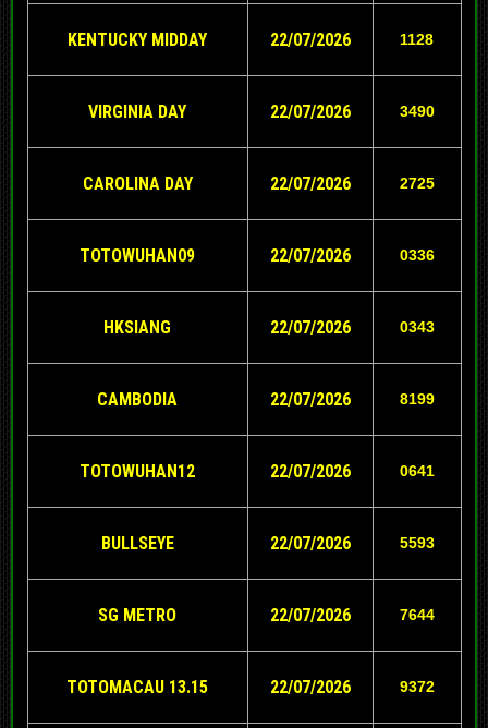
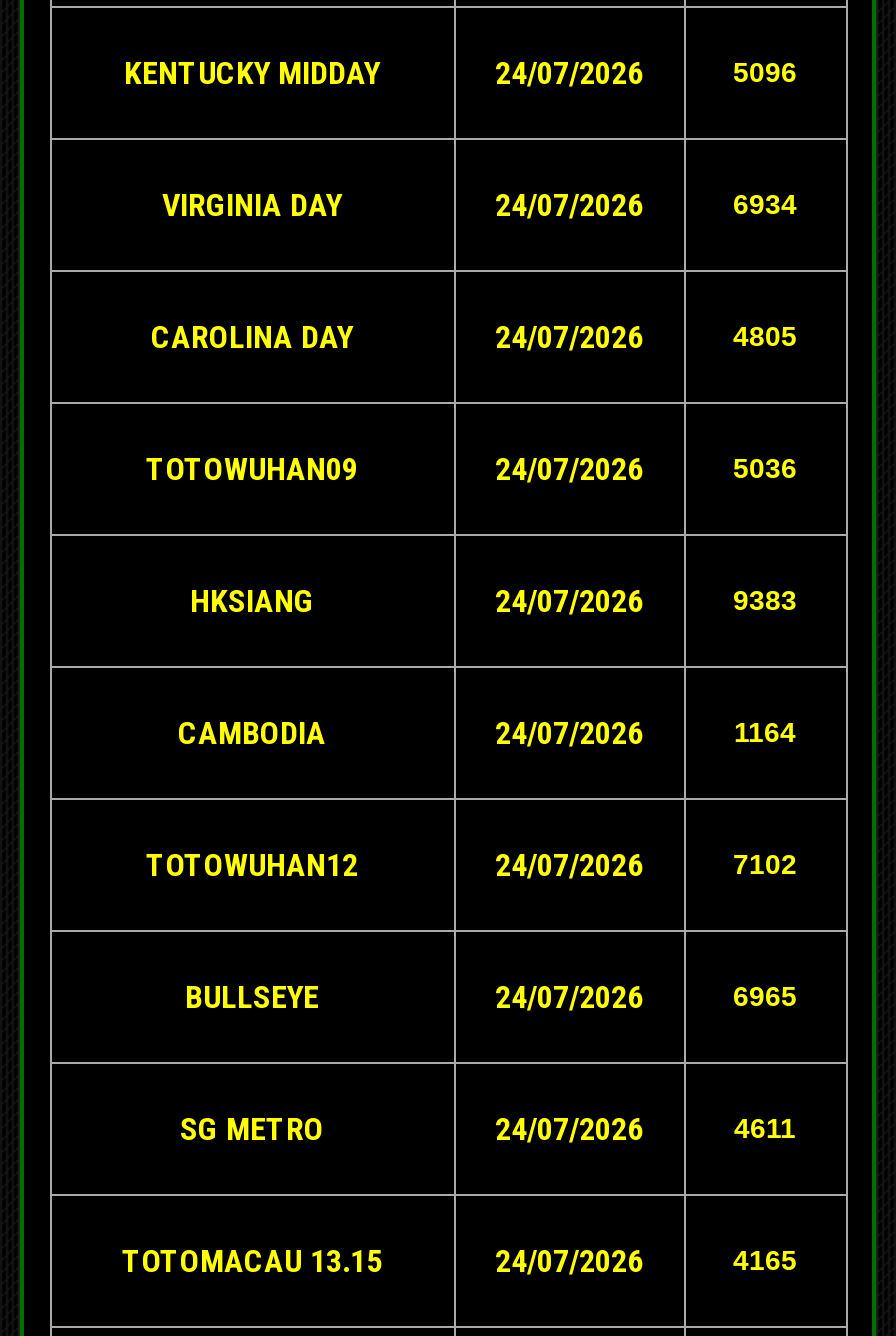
- 22/07/2026
+ 24/07/2026

- 1128
+ 5096

- 22/07/2026
+ 24/07/2026

- 3490
+ 6934

- 22/07/2026
+ 24/07/2026

- 2725
+ 4805

- 22/07/2026
+ 24/07/2026

- 0336
+ 5036

- 22/07/2026
+ 24/07/2026

- 0343
+ 9383

- 22/07/2026
+ 24/07/2026

- 8199
+ 1164

- 22/07/2026
+ 24/07/2026

- 0641
+ 7102

- 22/07/2026
+ 24/07/2026

- 5593
+ 6965

- 22/07/2026
+ 24/07/2026

- 7644
+ 4611

- 22/07/2026
+ 24/07/2026

- 9372
+ 4165
